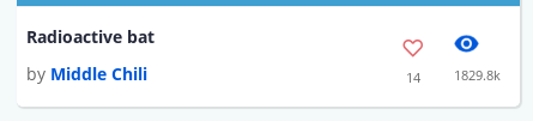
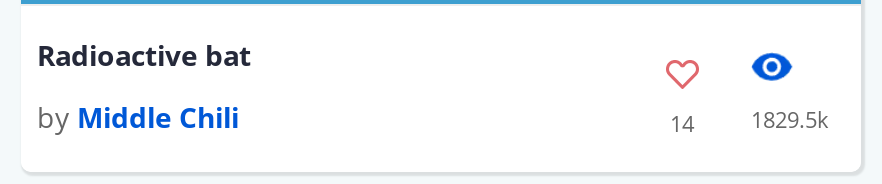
- 14 1829.8k
+ 14 1829.5k
